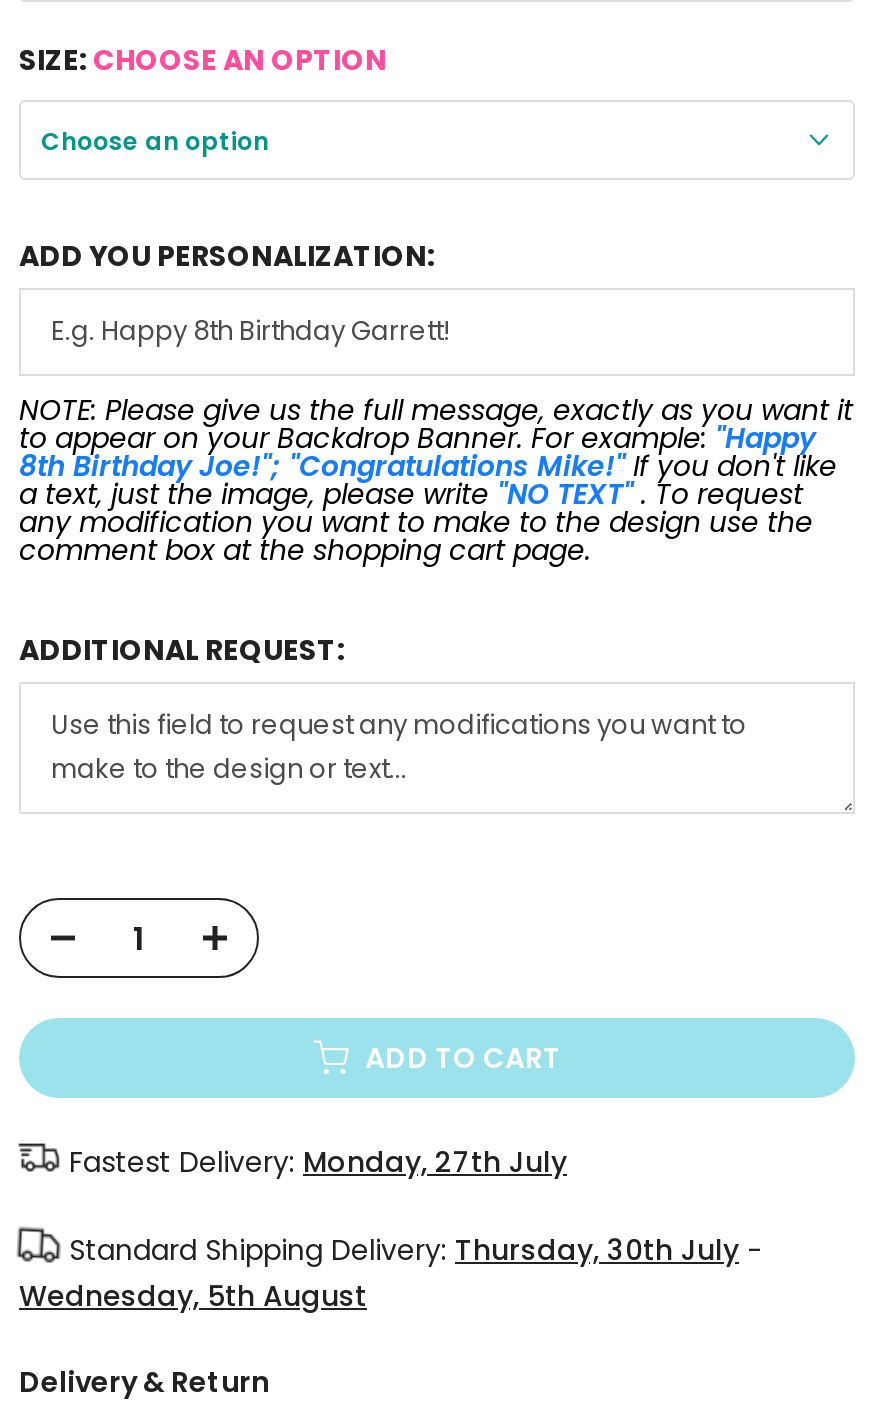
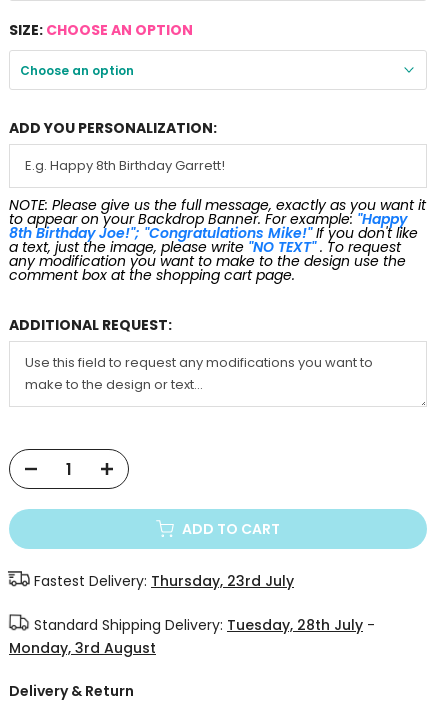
- Fastest Delivery: Monday, 27th July
+ Fastest Delivery: Thursday, 23rd July

- Standard Shipping Delivery: Thursday, 30th July -
+ Standard Shipping Delivery: Tuesday, 28th July -

- Wednesday, 5th August
+ Monday, 3rd August
